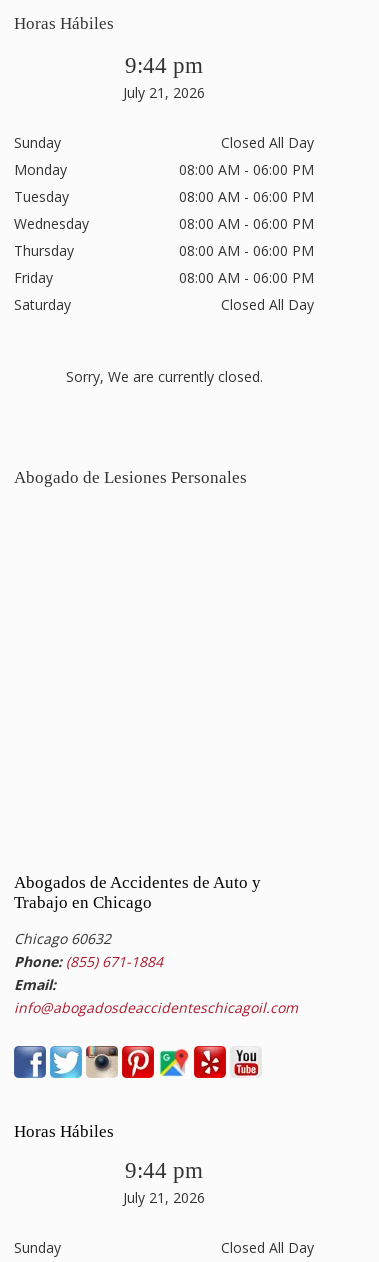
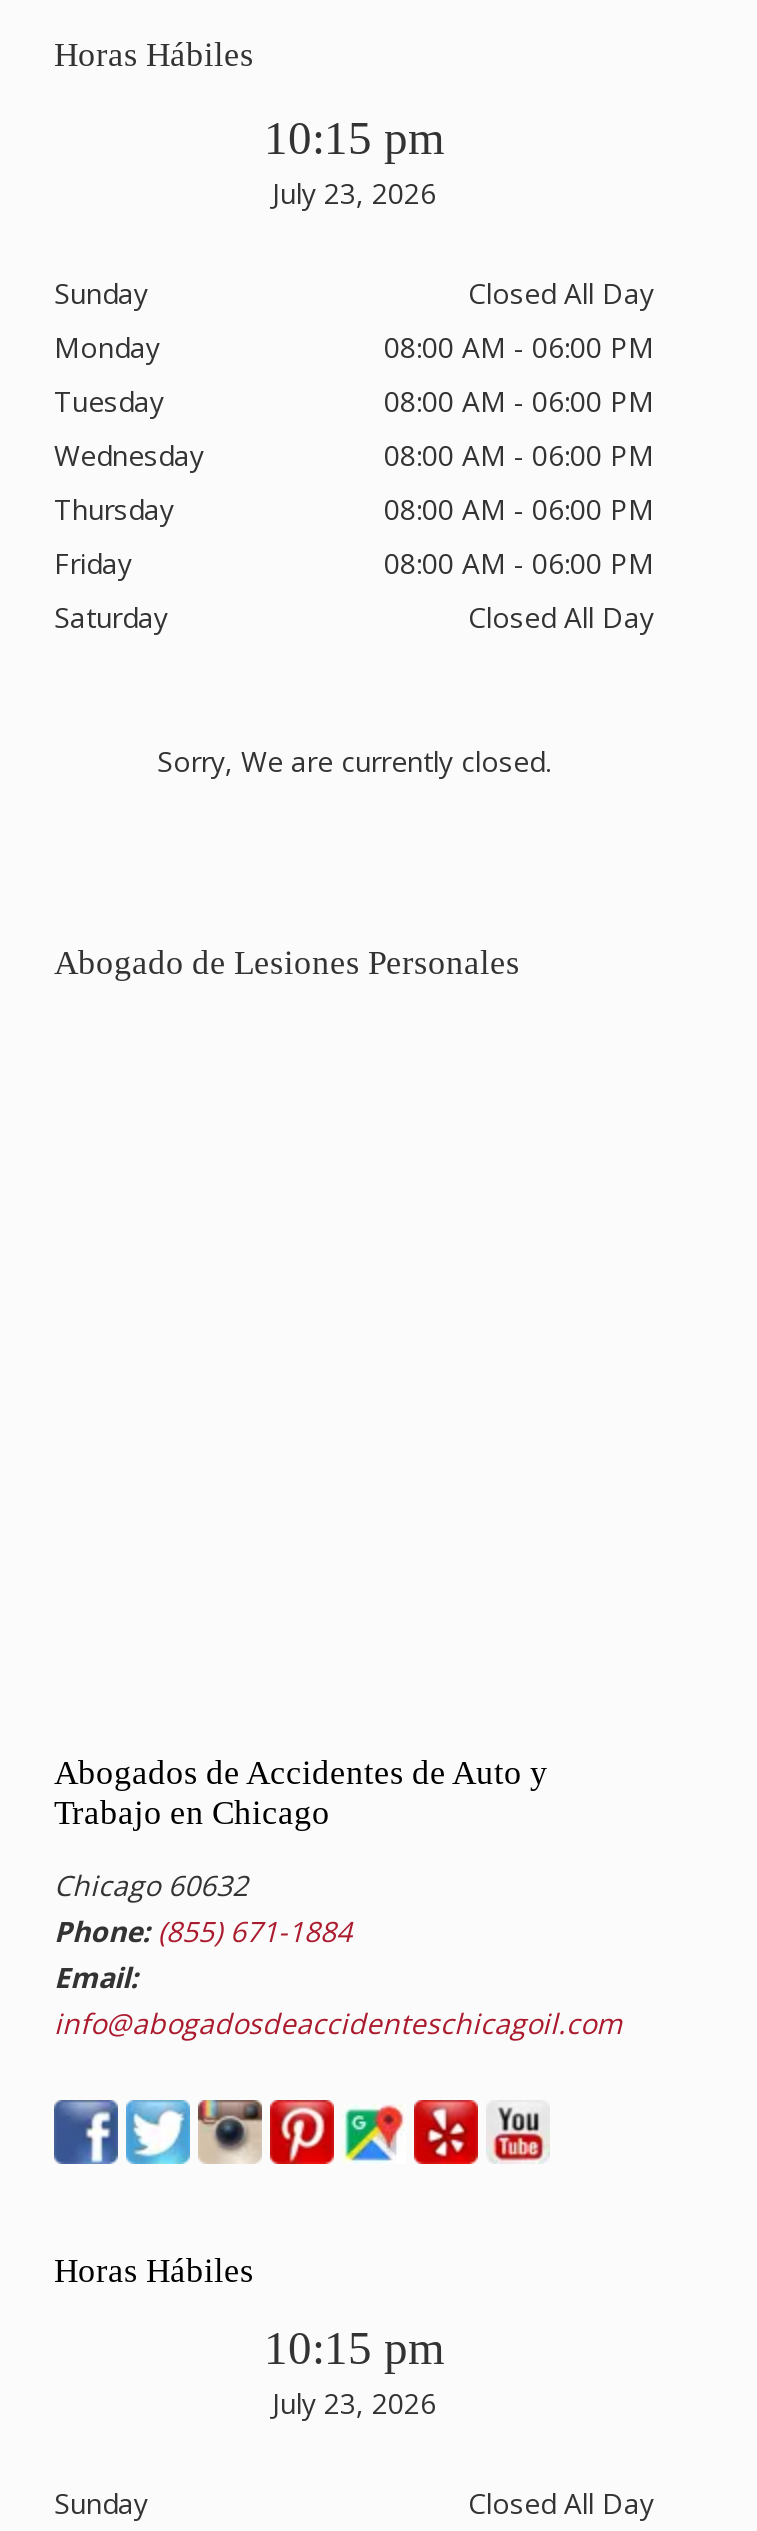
- 9:44 pm
+ 10:15 pm

- July 21, 2026
+ July 23, 2026

- 9:44 pm
+ 10:15 pm

- July 21, 2026
+ July 23, 2026
